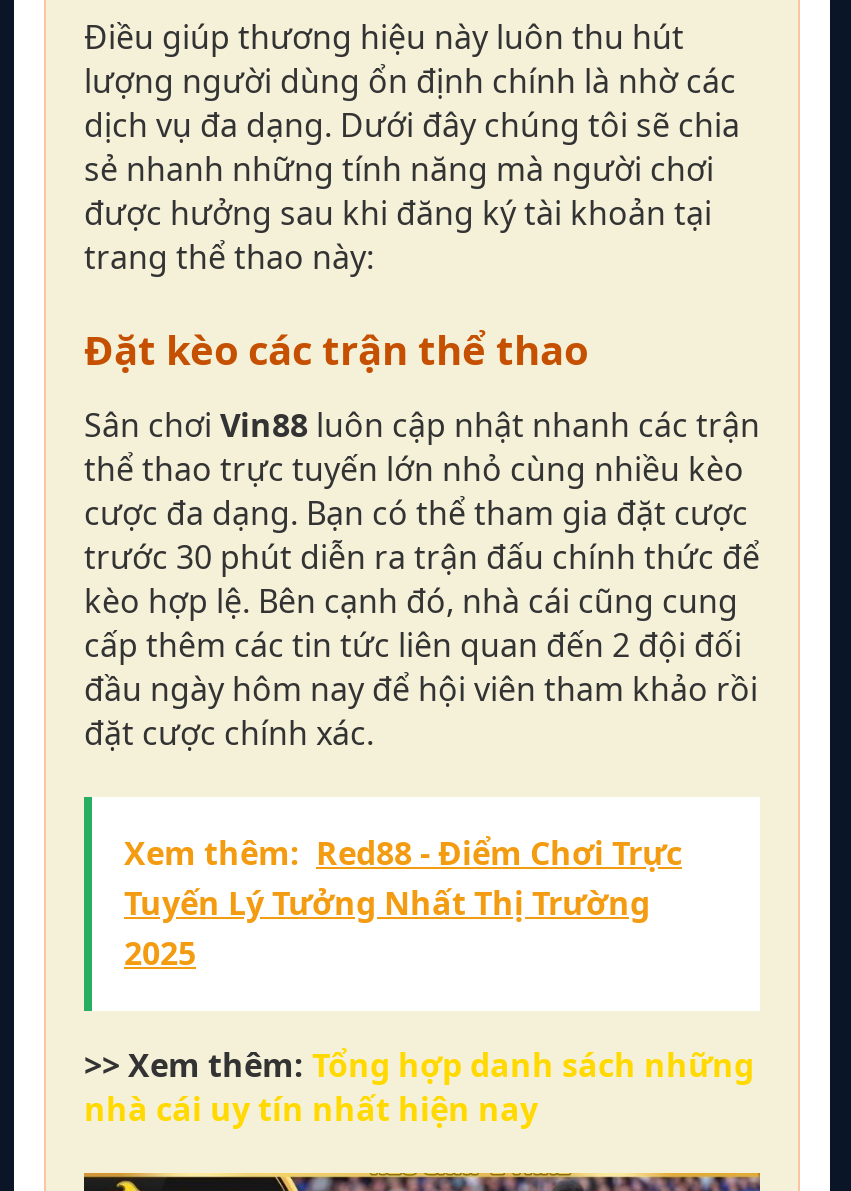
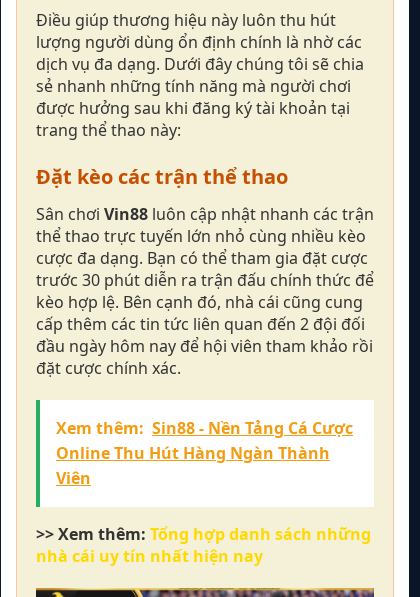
- Xem thêm: Red88 - Điểm Chơi Trực
- Tuyến Lý Tưởng Nhất Thị Trường
- 2025
+ Xem thêm: Sin88 - Nền Tảng Cá Cược
+ Online Thu Hút Hàng Ngàn Thành
+ Viên
